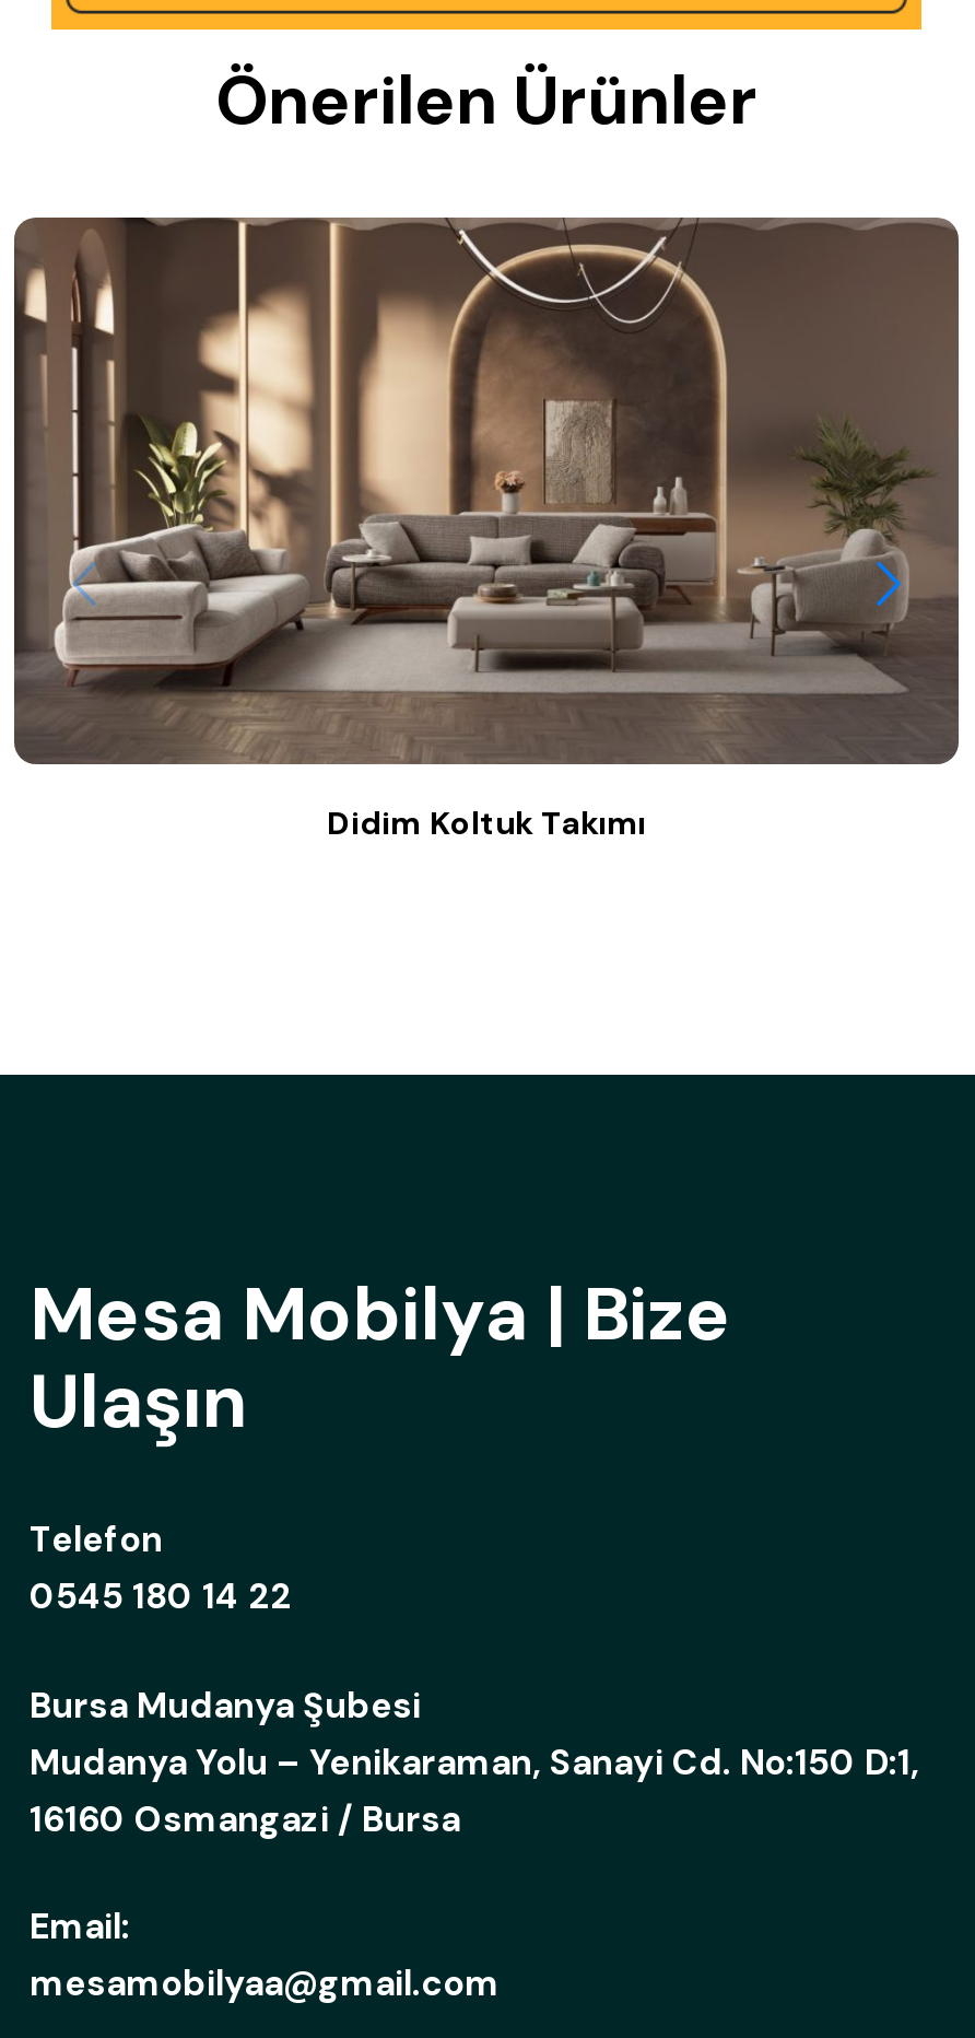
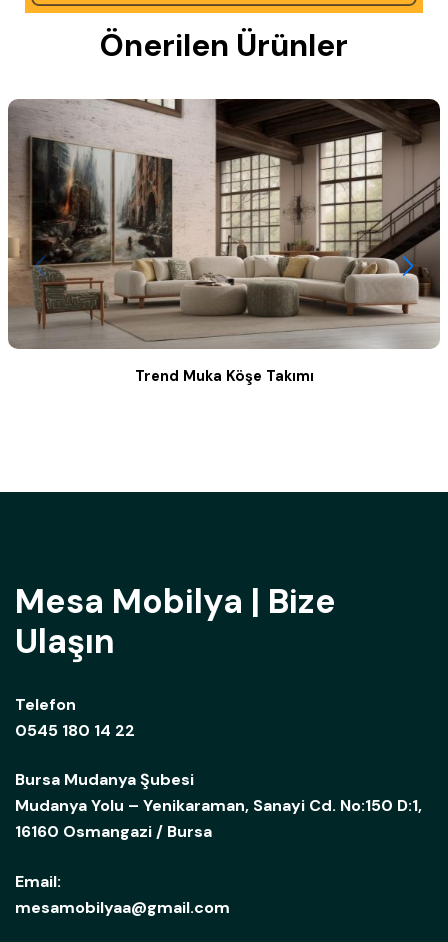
- [image]
- Didim Koltuk Takımı
+ [image]
+ Trend Muka Köşe Takımı
